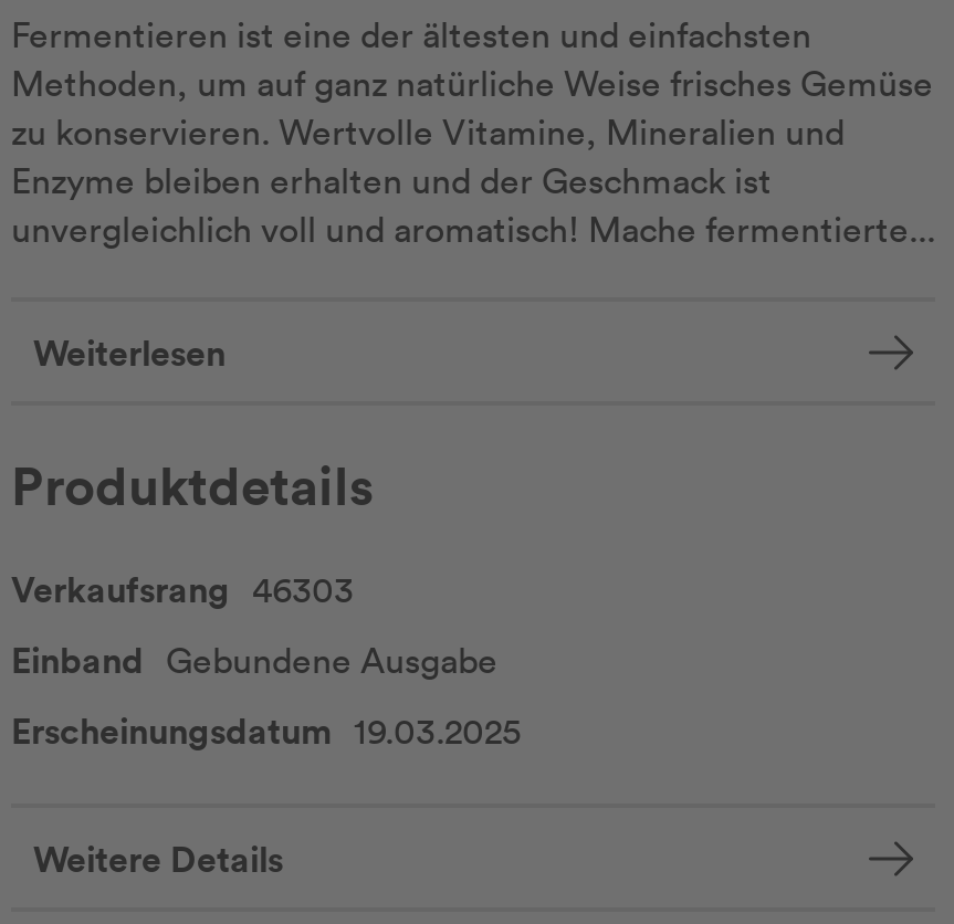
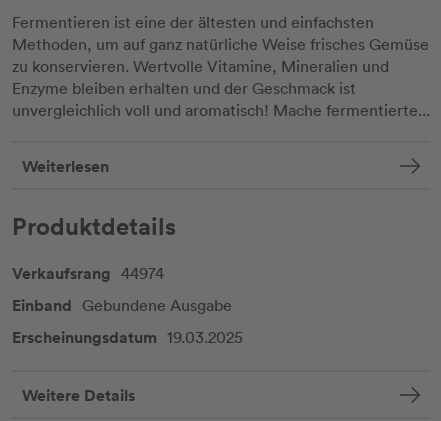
- Verkaufsrang 46303
+ Verkaufsrang 44974
